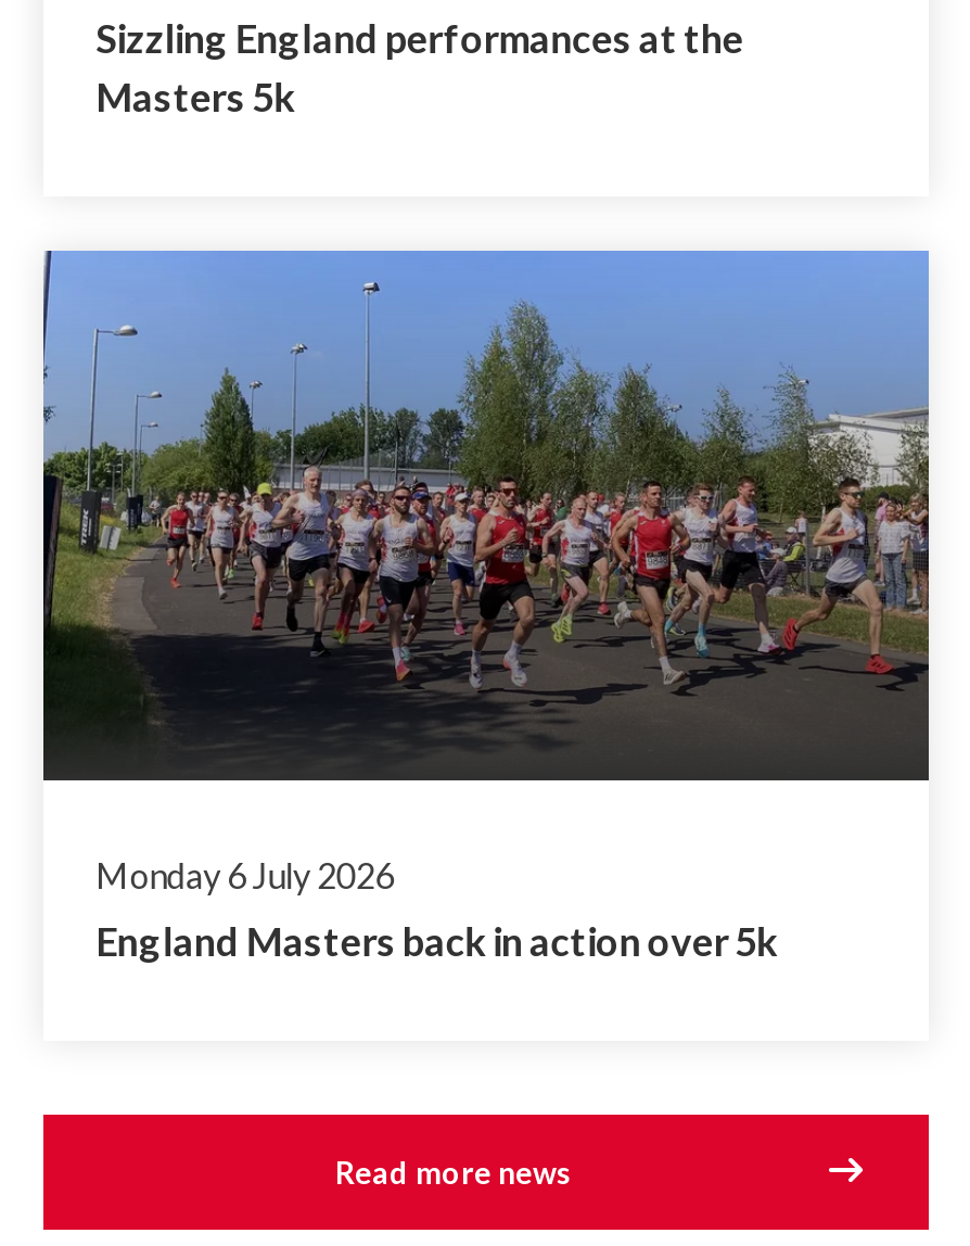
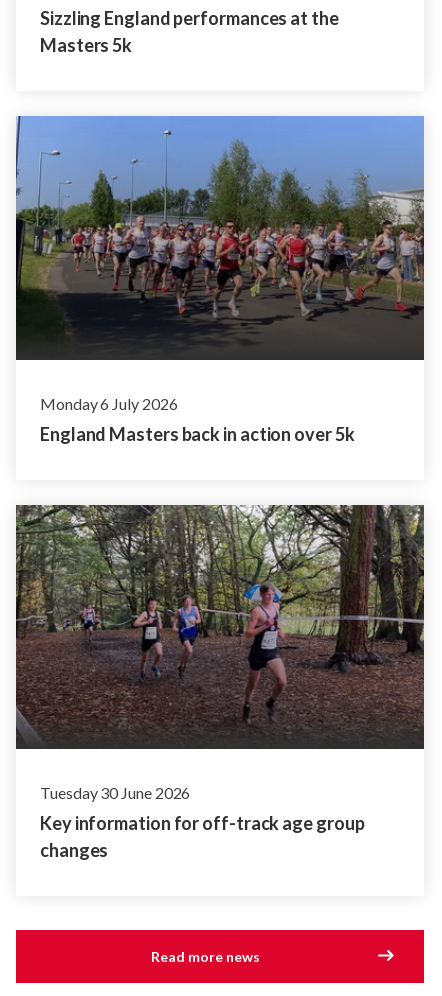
+ [image]
+ Tuesday 30 June 2026
+ Key information for off-track age group
+ changes
